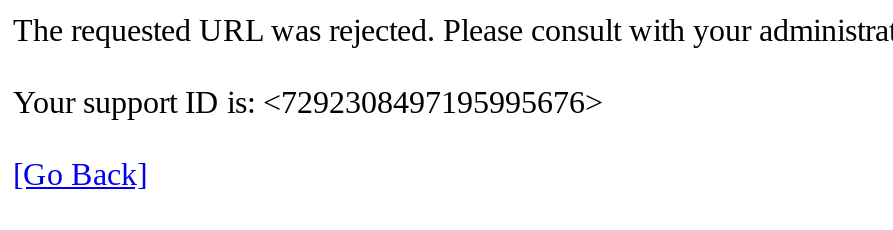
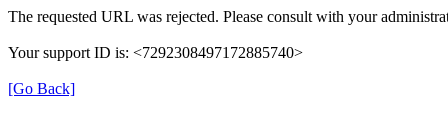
- Your support ID is: <7292308497195995676>
+ Your support ID is: <7292308497172885740>
